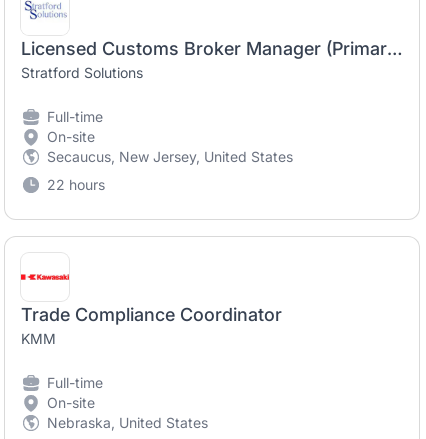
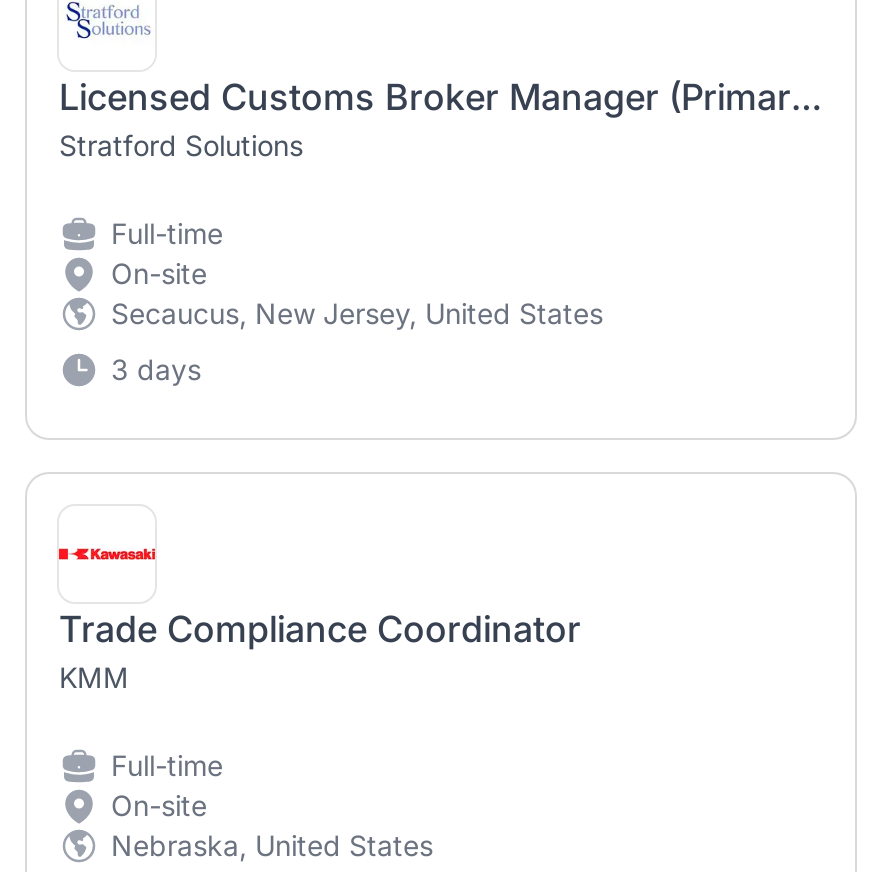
- 22 hours
+ 3 days
